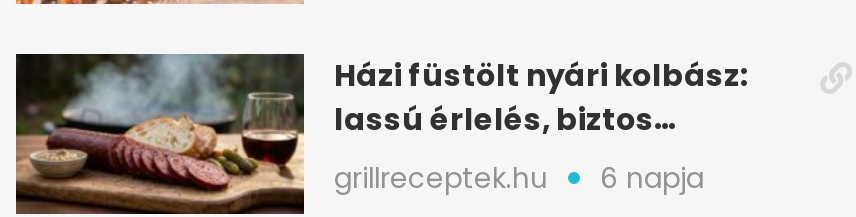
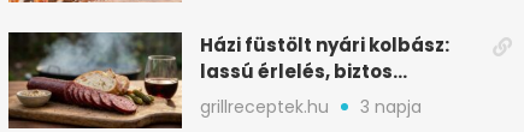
- 6 napja
+ 3 napja
